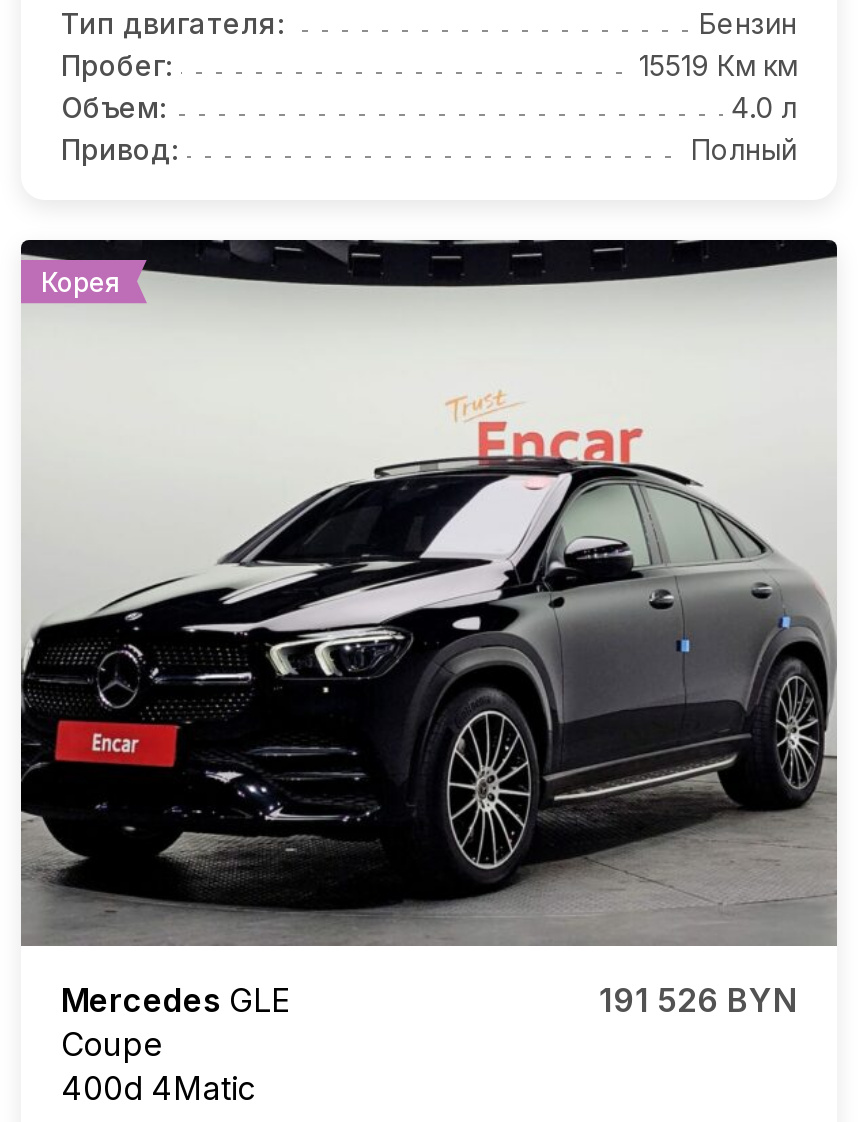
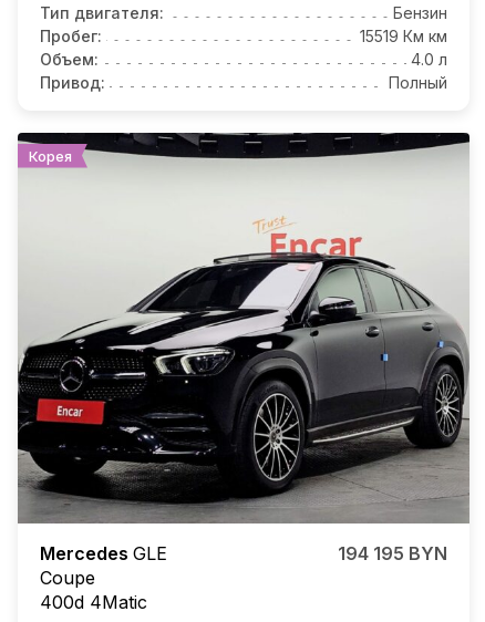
- 191 526 BYN
+ 194 195 BYN
